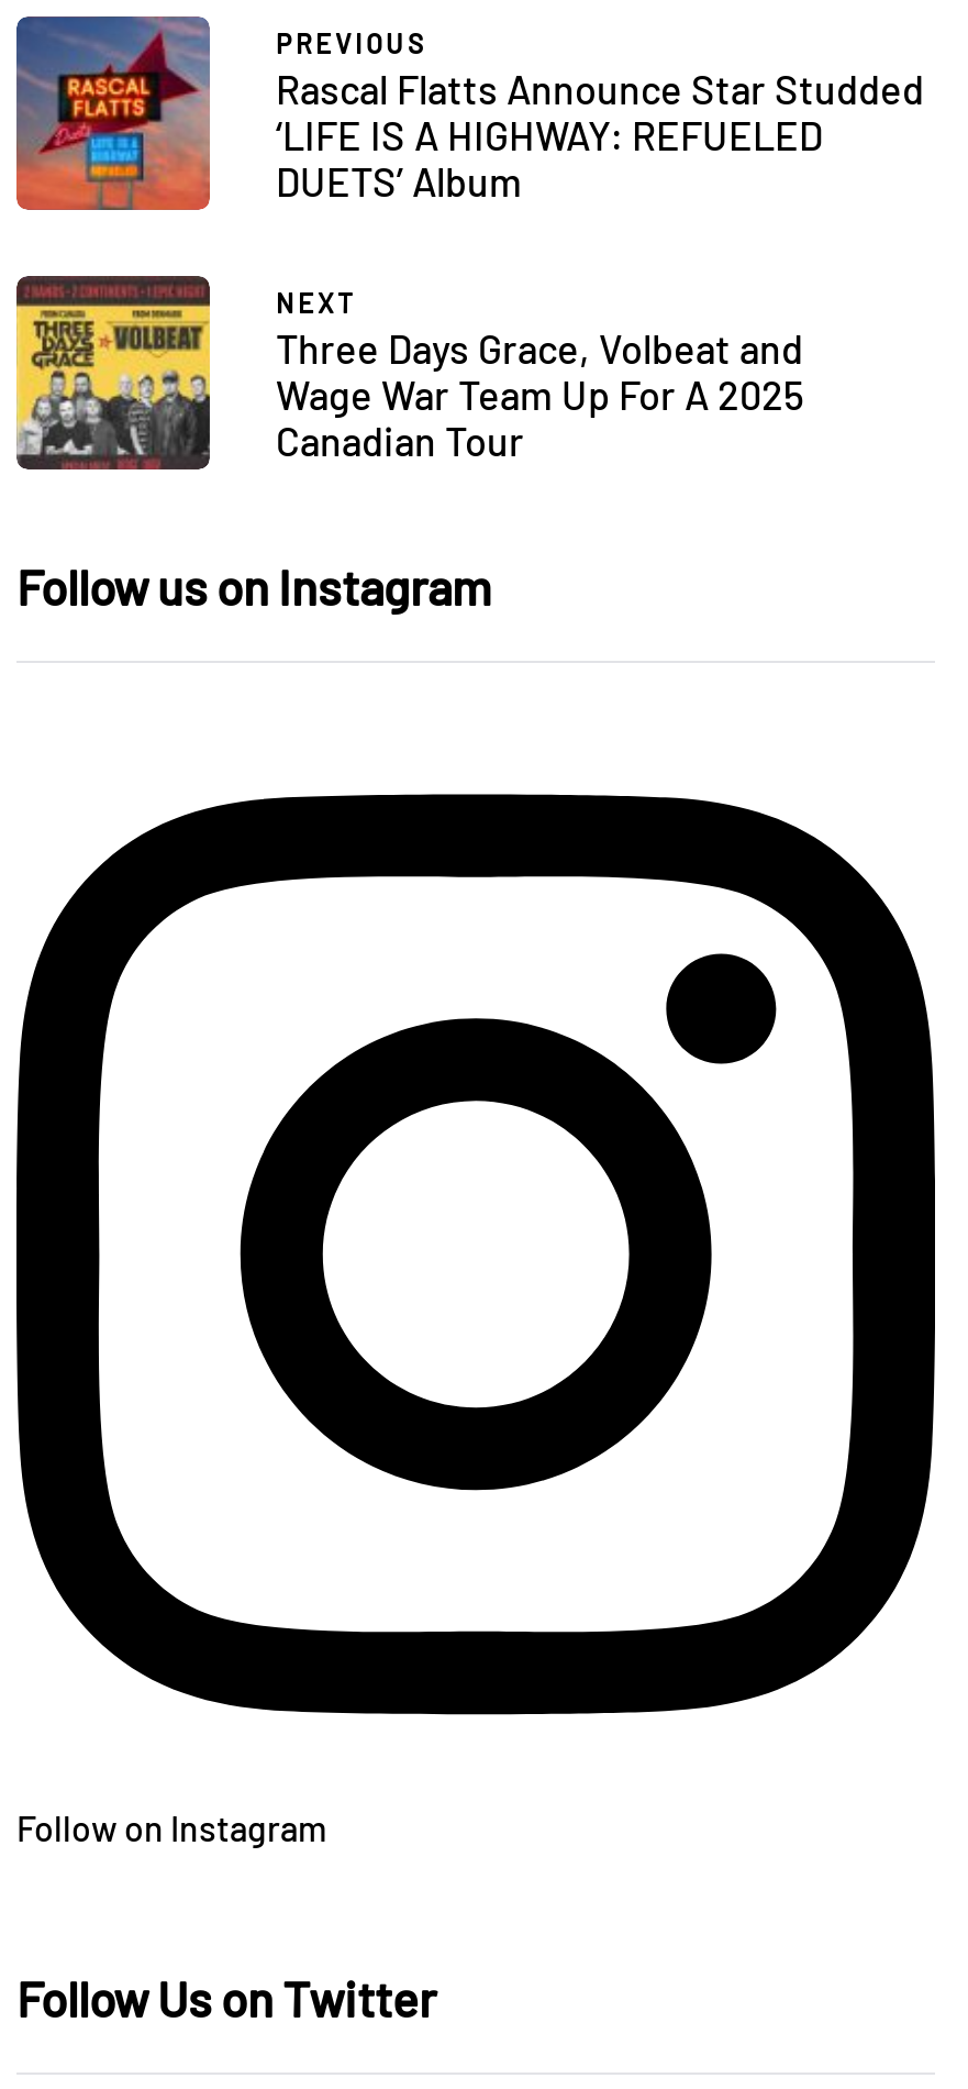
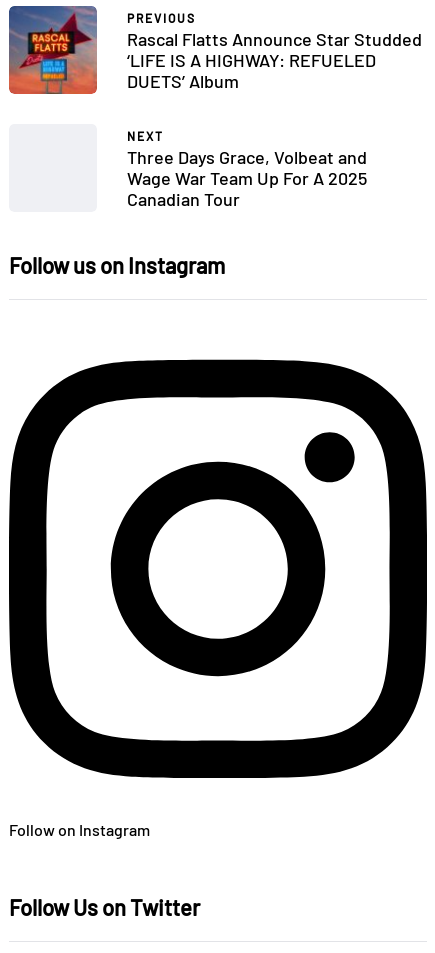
- [image]
